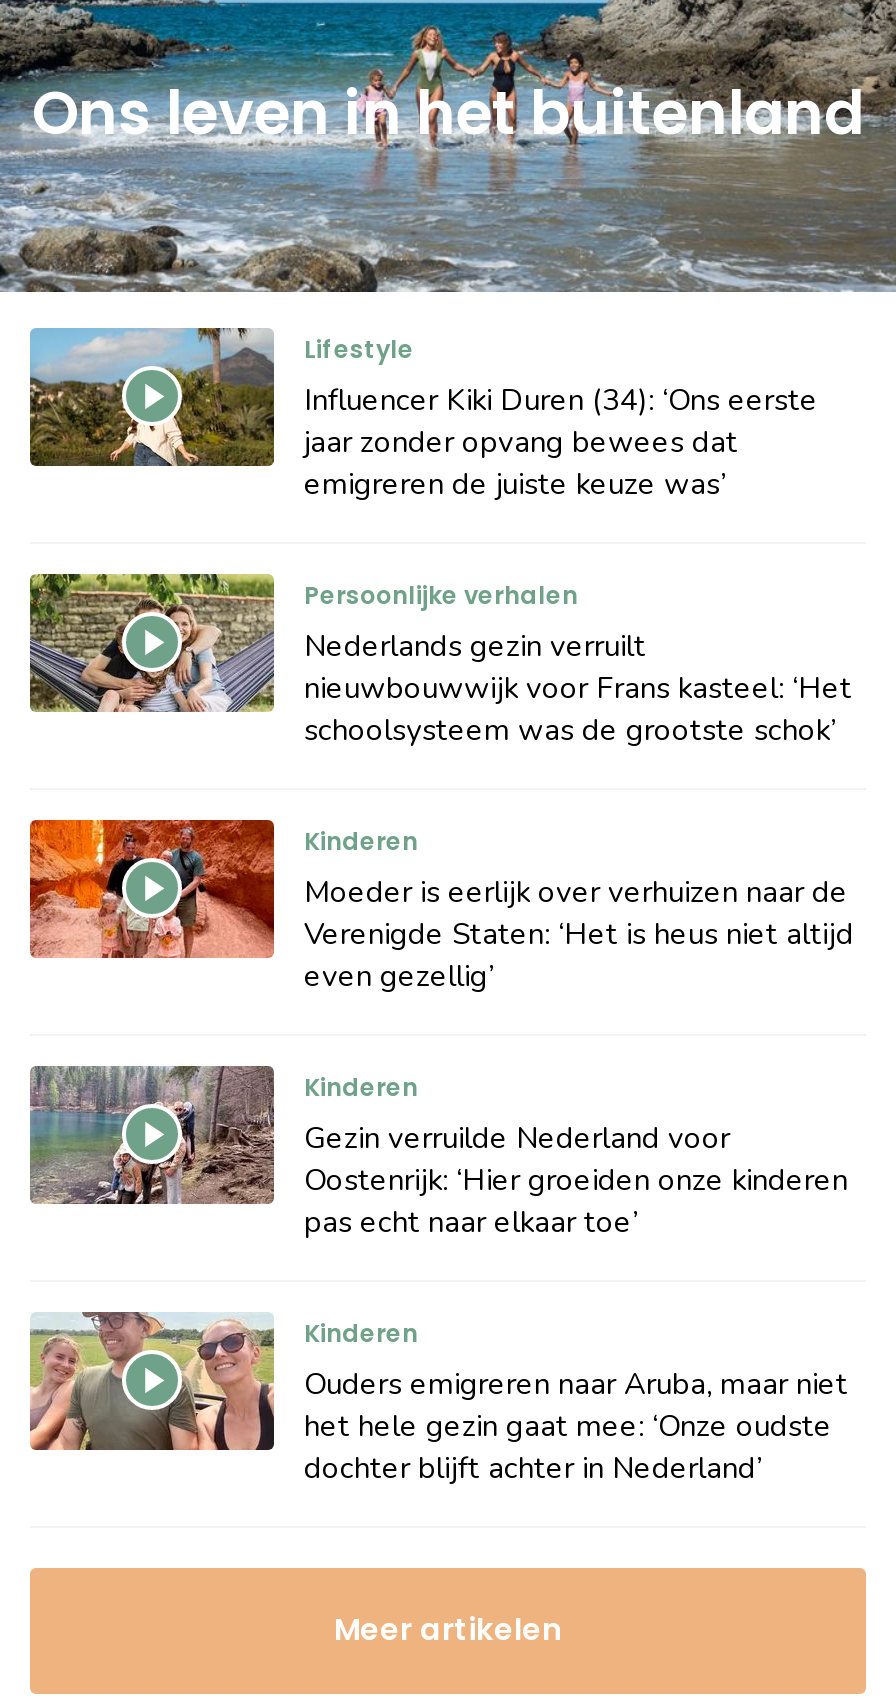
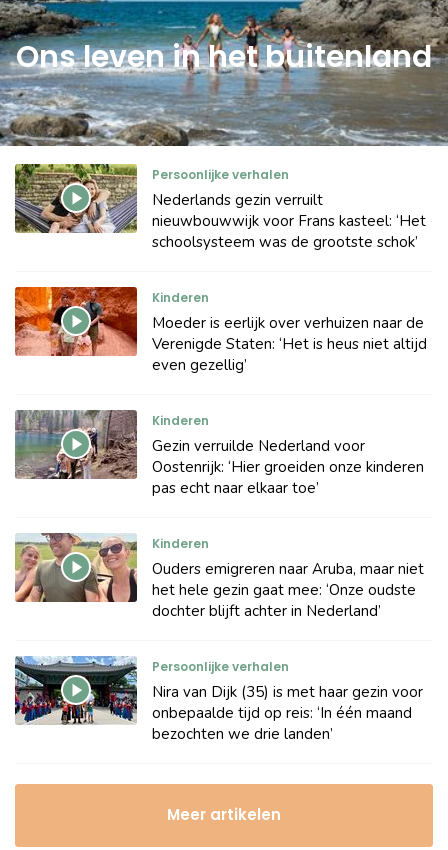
- [image]
- Lifestyle
- Influencer Kiki Duren (34): ‘Ons eerste
- jaar zonder opvang bewees dat
- emigreren de juiste keuze was’

moved up: [image] | Persoonlijke verhalen | Nederlands gezin verruilt | ... | het hele gezin gaat mee: ‘Onze oudste | dochter blijft achter in Nederland’

+ [image]
+ Persoonlijke verhalen
+ Nira van Dijk (35) is met haar gezin voor
+ onbepaalde tijd op reis: ‘In één maand
+ bezochten we drie landen’
